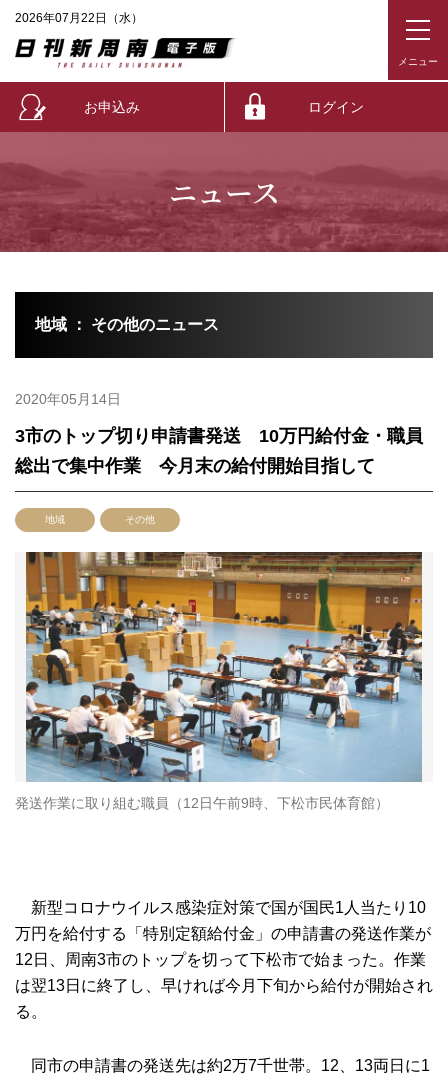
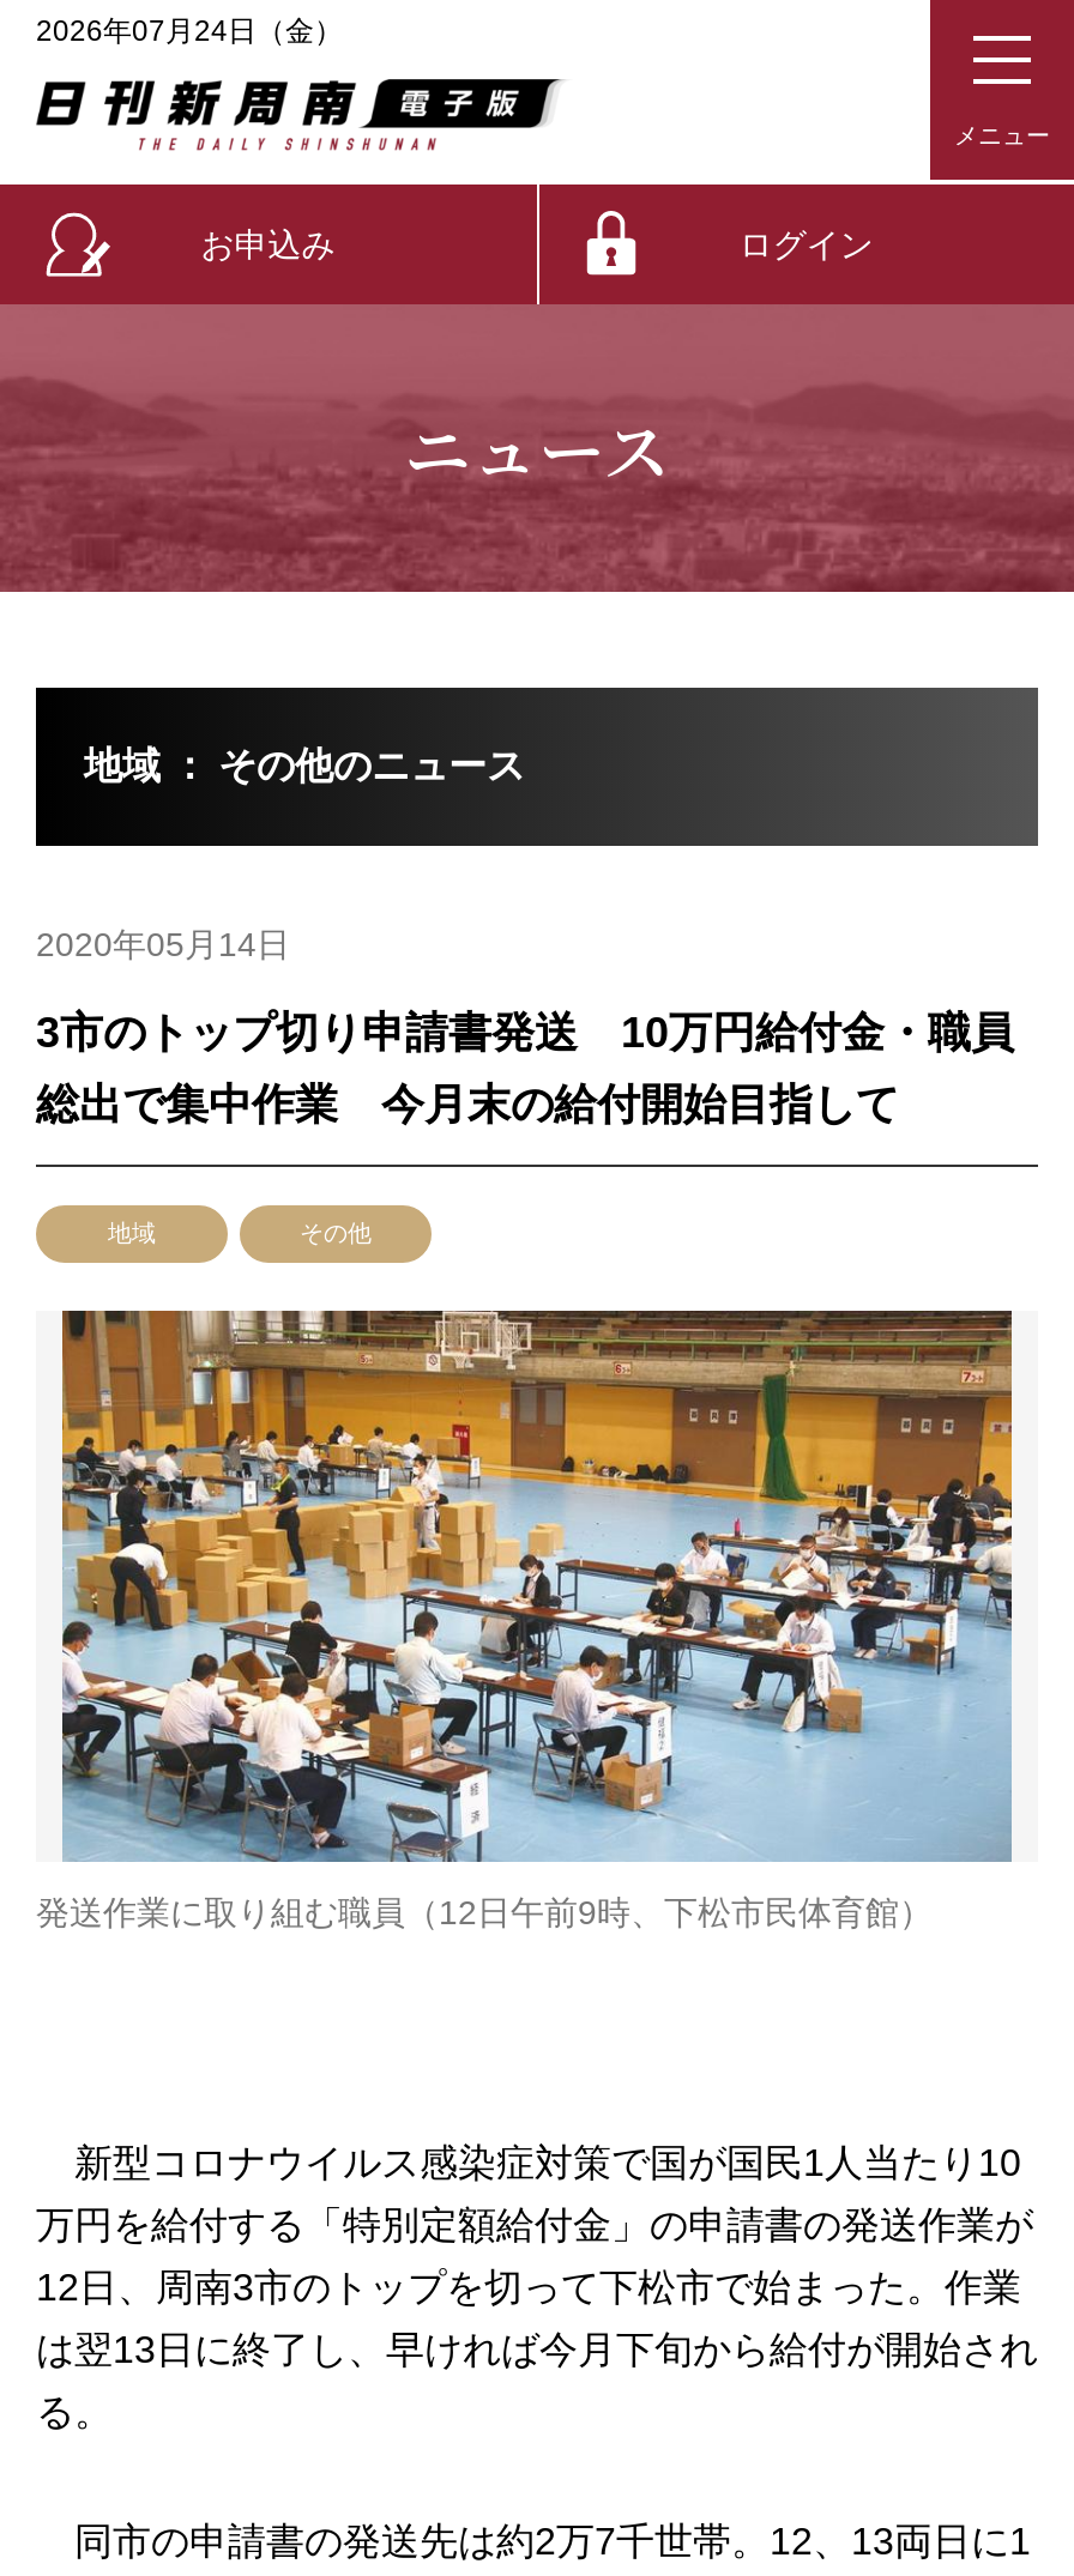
- 2026年07月22日（水）
+ 2026年07月24日（金）
